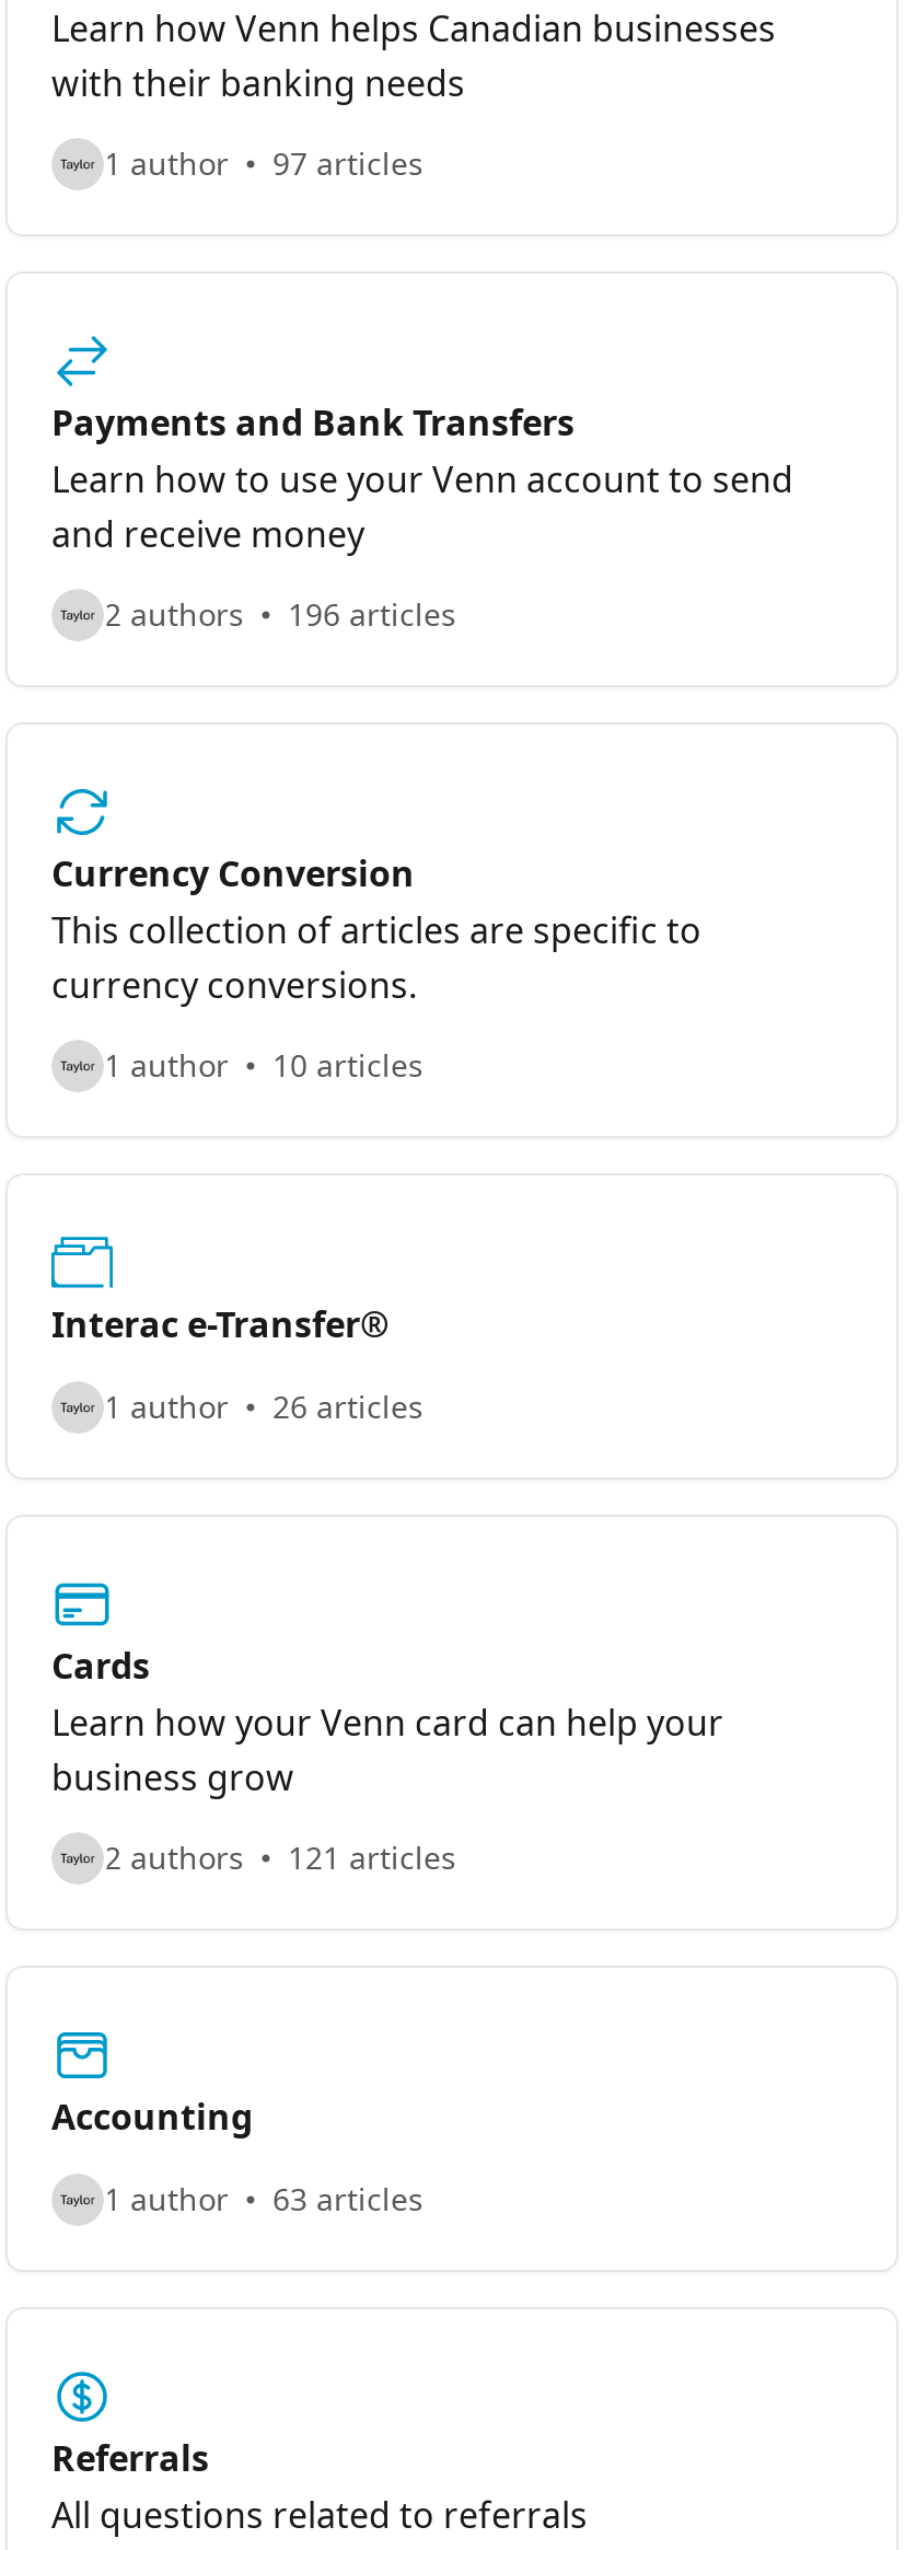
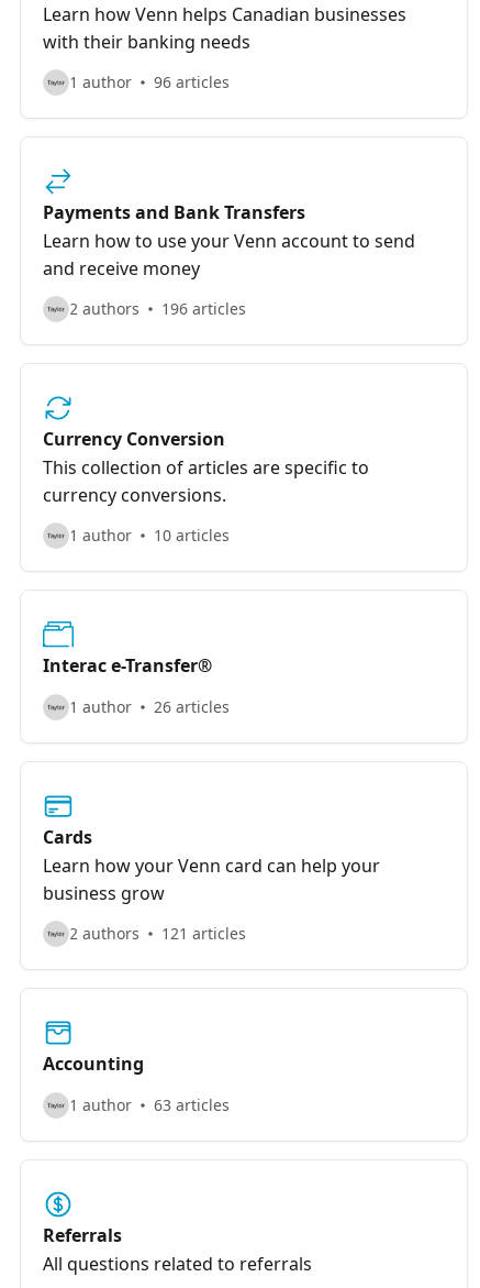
- 1 author 97 articles
+ 1 author 96 articles
